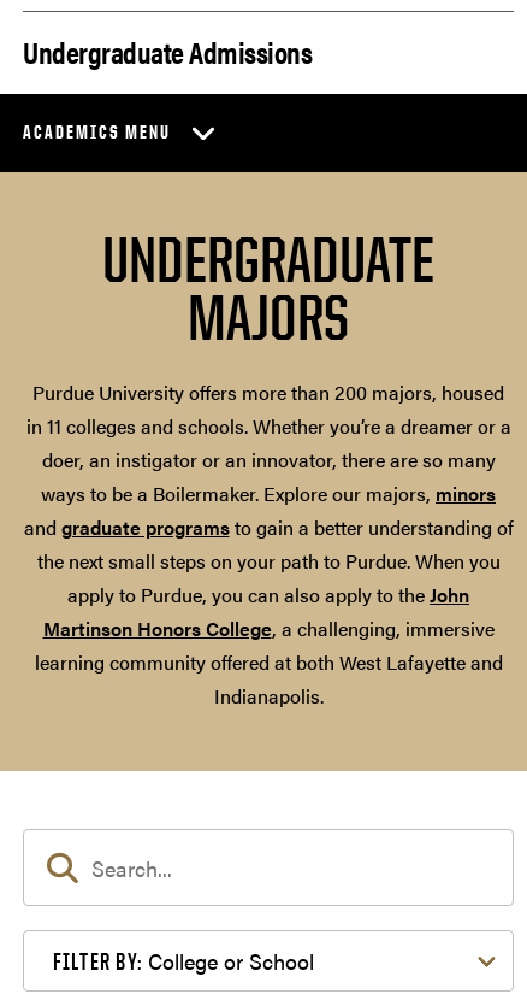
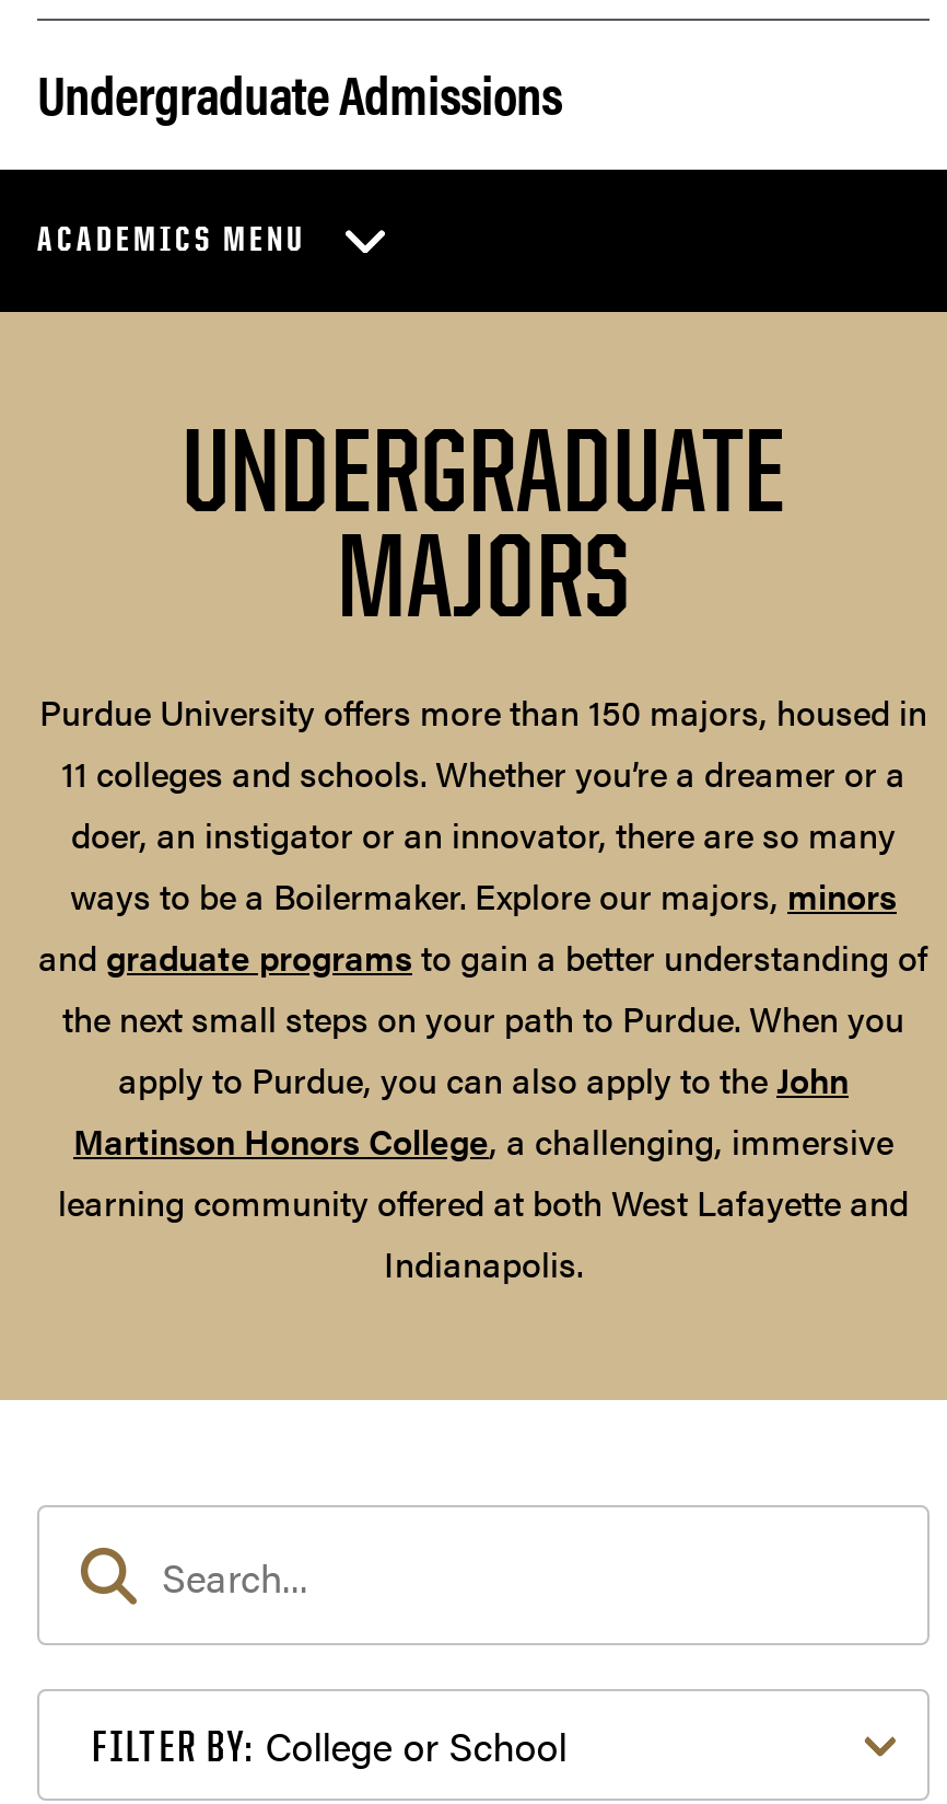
- Purdue University offers more than 200 majors, housed
- in 11 colleges and schools. Whether you’re a dreamer or a
+ Purdue University offers more than 150 majors, housed in
+ 11 colleges and schools. Whether you’re a dreamer or a
